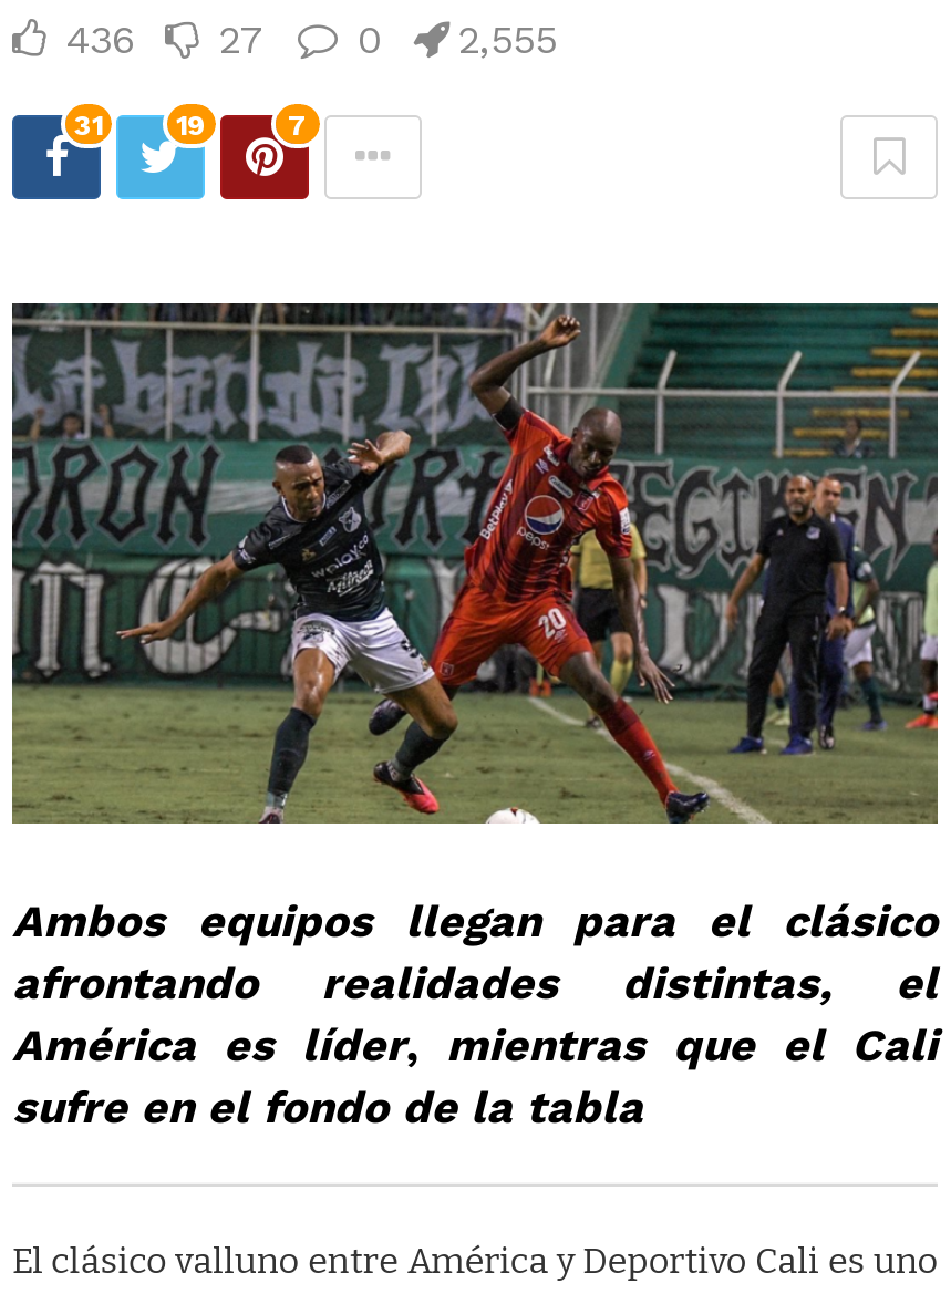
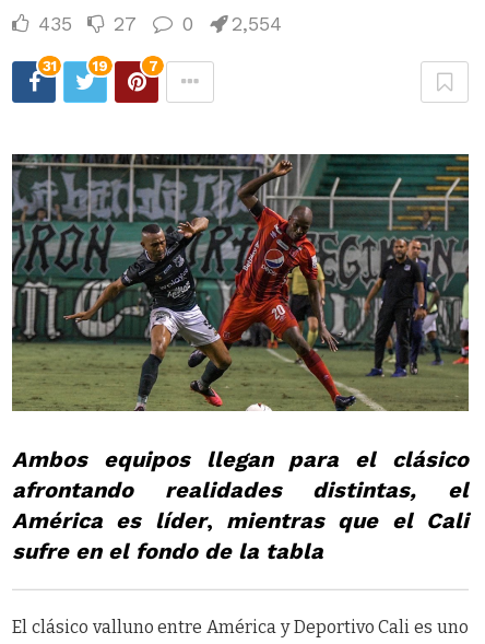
- 436
+ 435

- 2,555
+ 2,554
